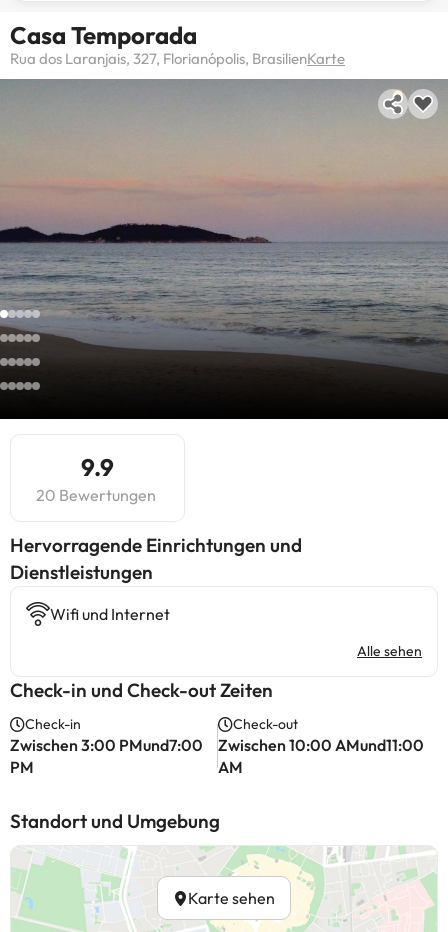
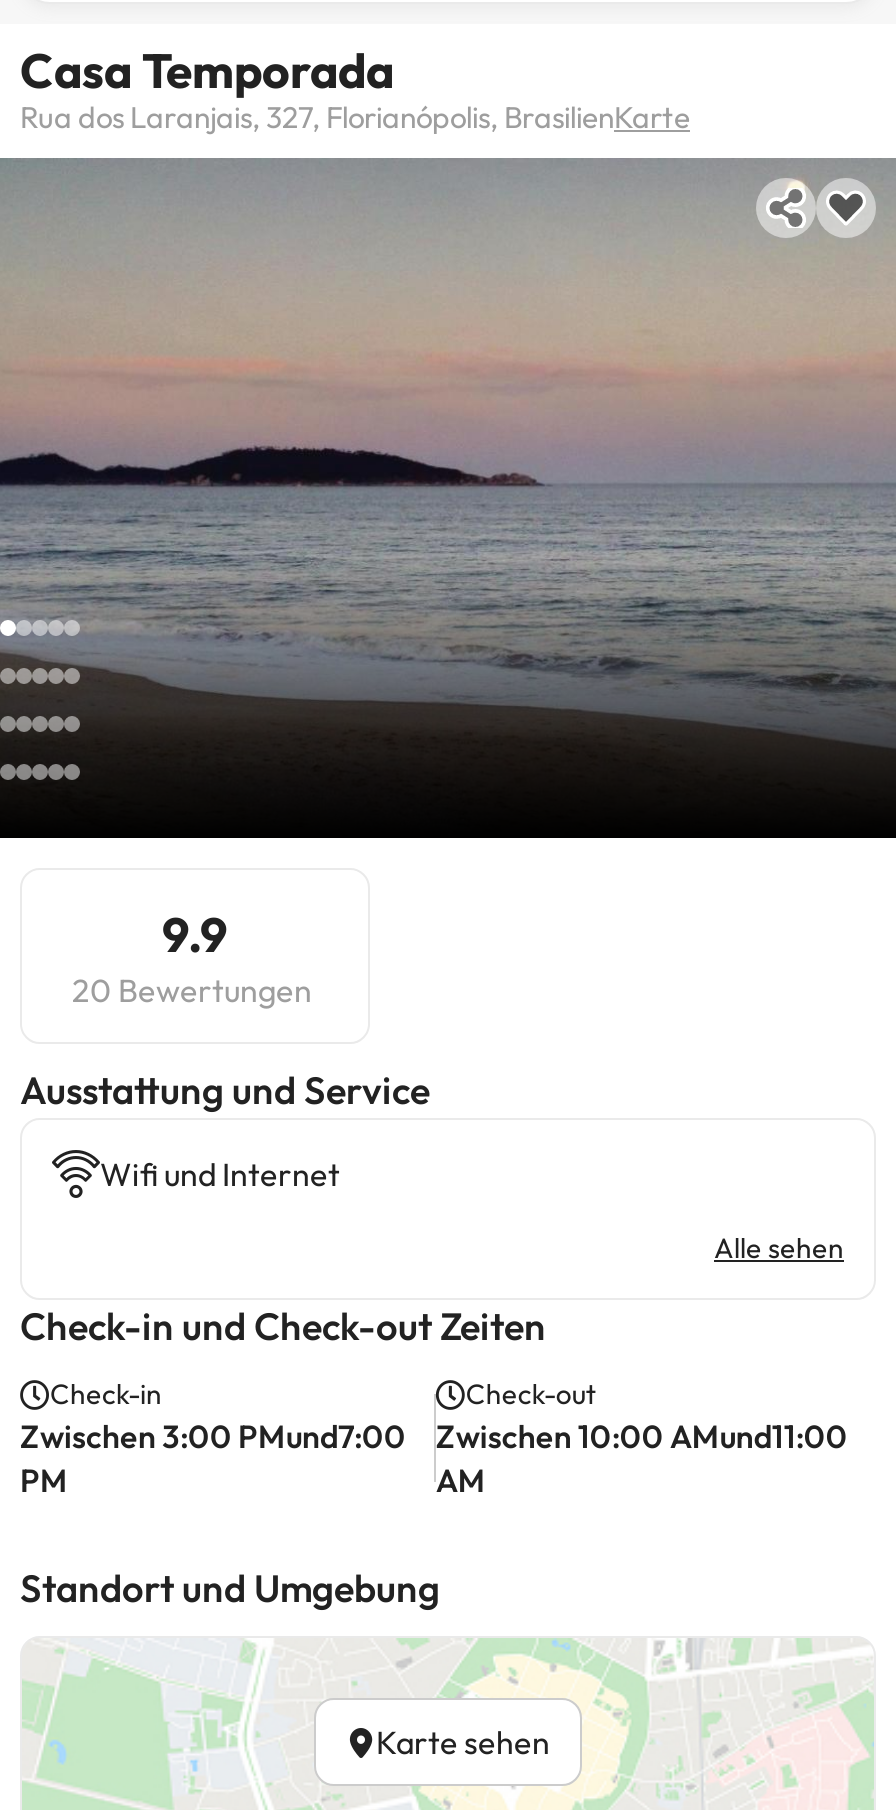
- Hervorragende Einrichtungen und
- Dienstleistungen
+ Ausstattung und Service
